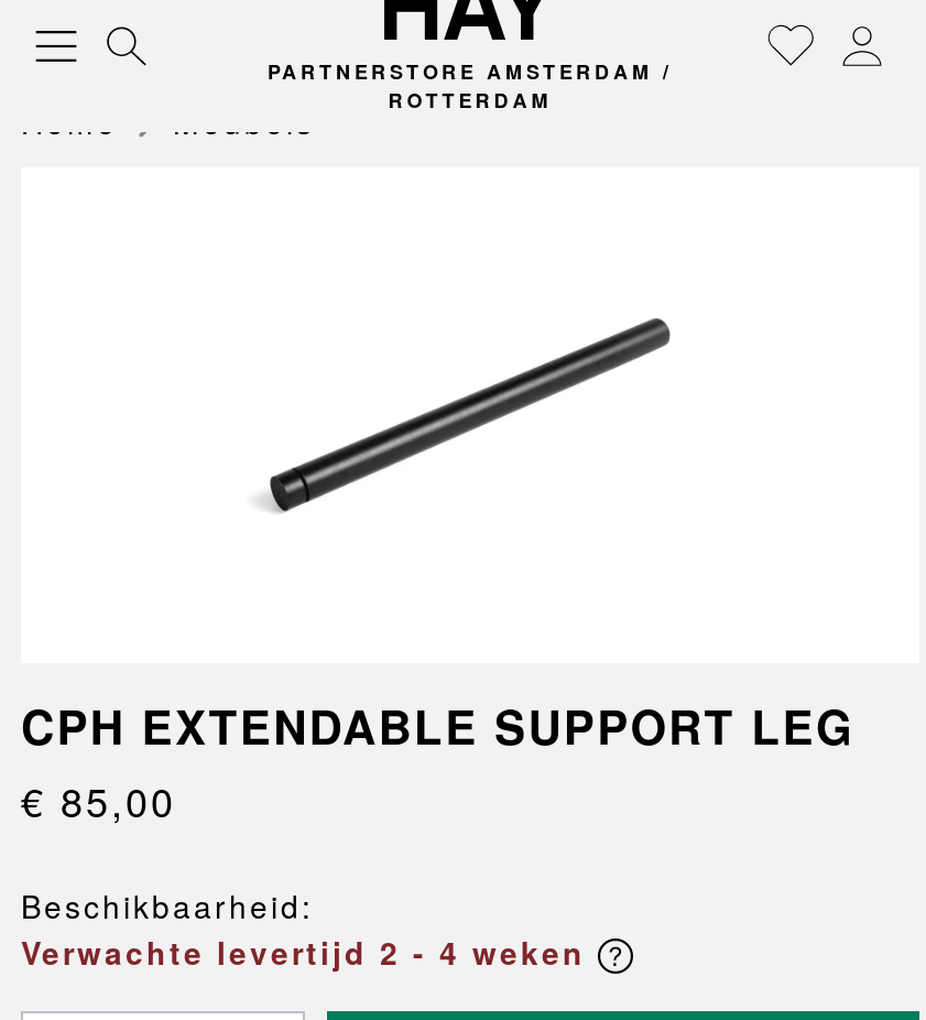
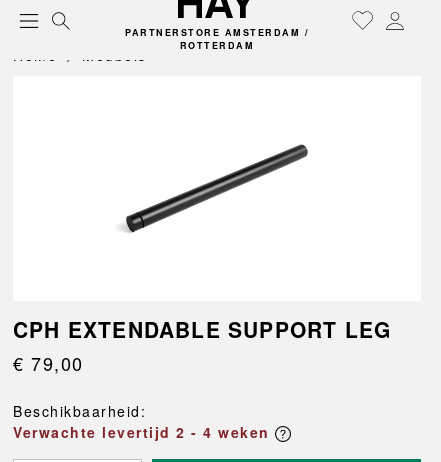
- € 85,00
+ € 79,00
